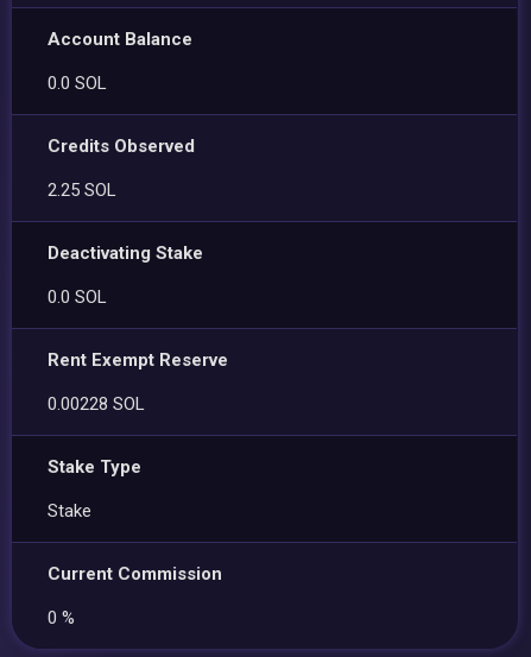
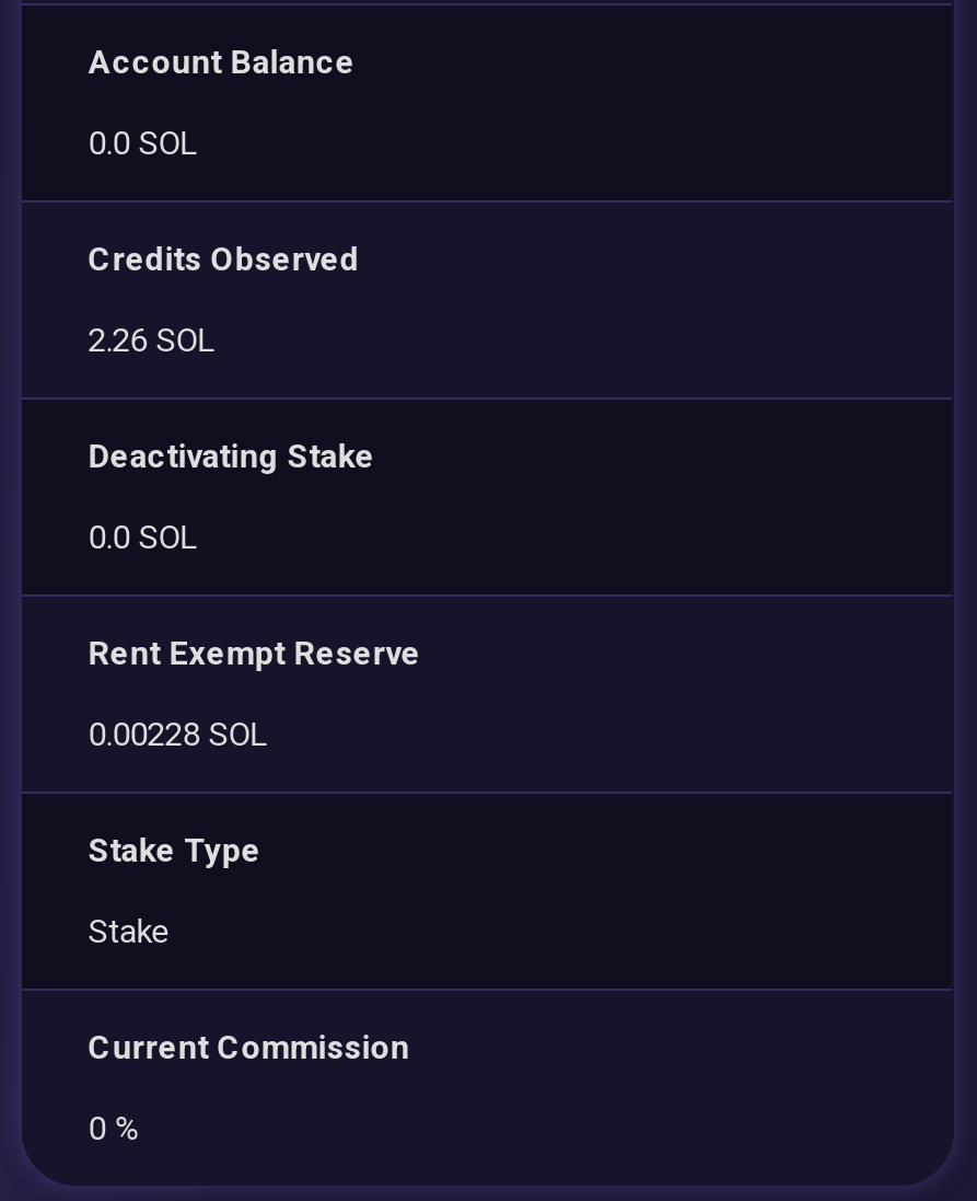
- 2.25 SOL
+ 2.26 SOL
